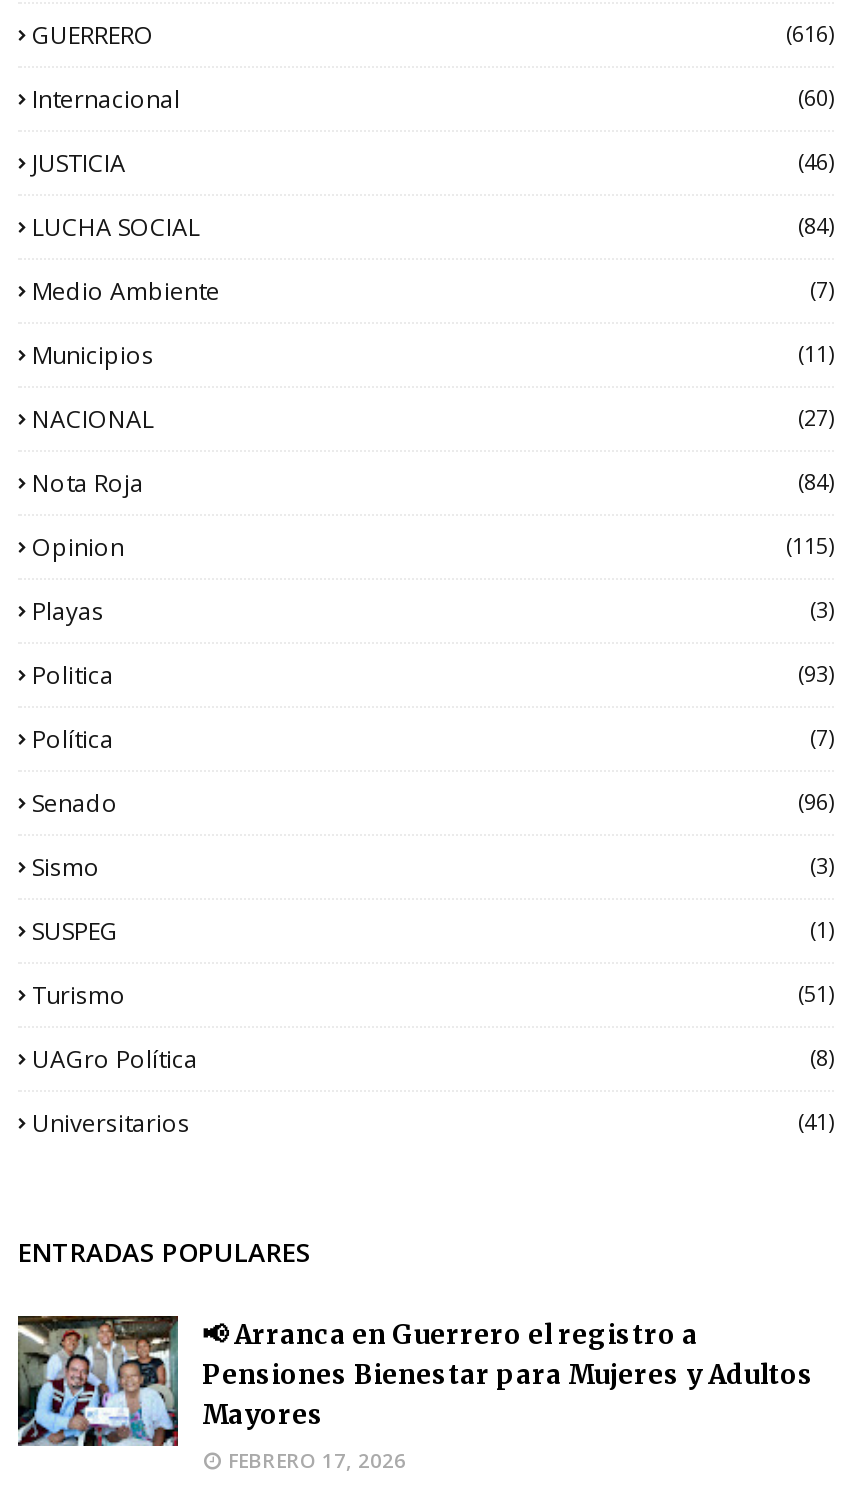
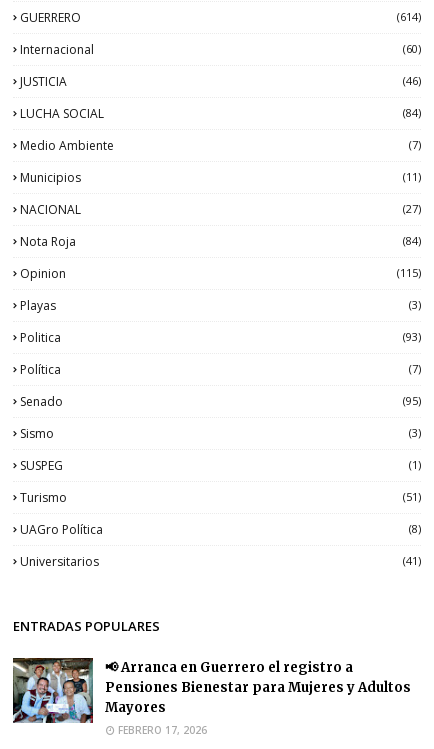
- (616)
+ (614)

- (96)
+ (95)
